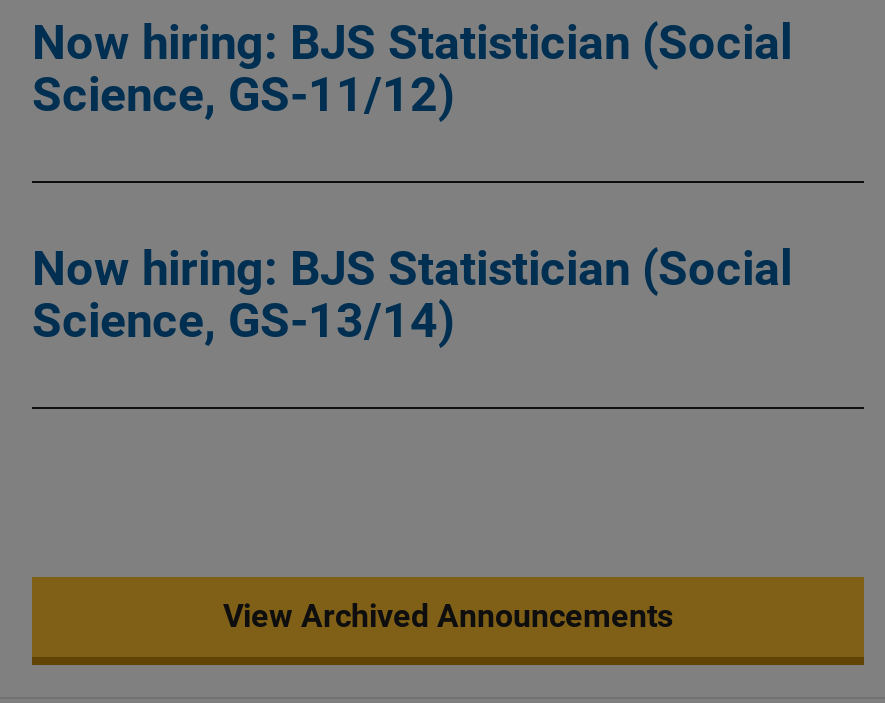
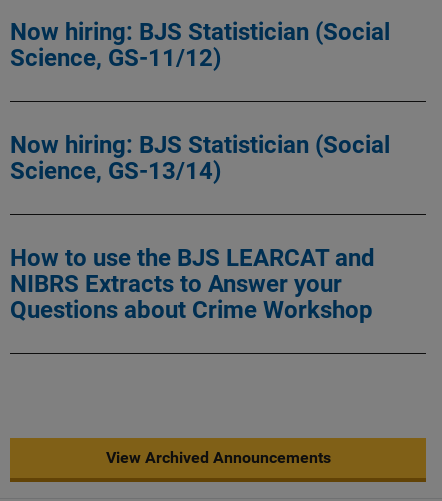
+ How to use the BJS LEARCAT and
+ NIBRS Extracts to Answer your
+ Questions about Crime Workshop
